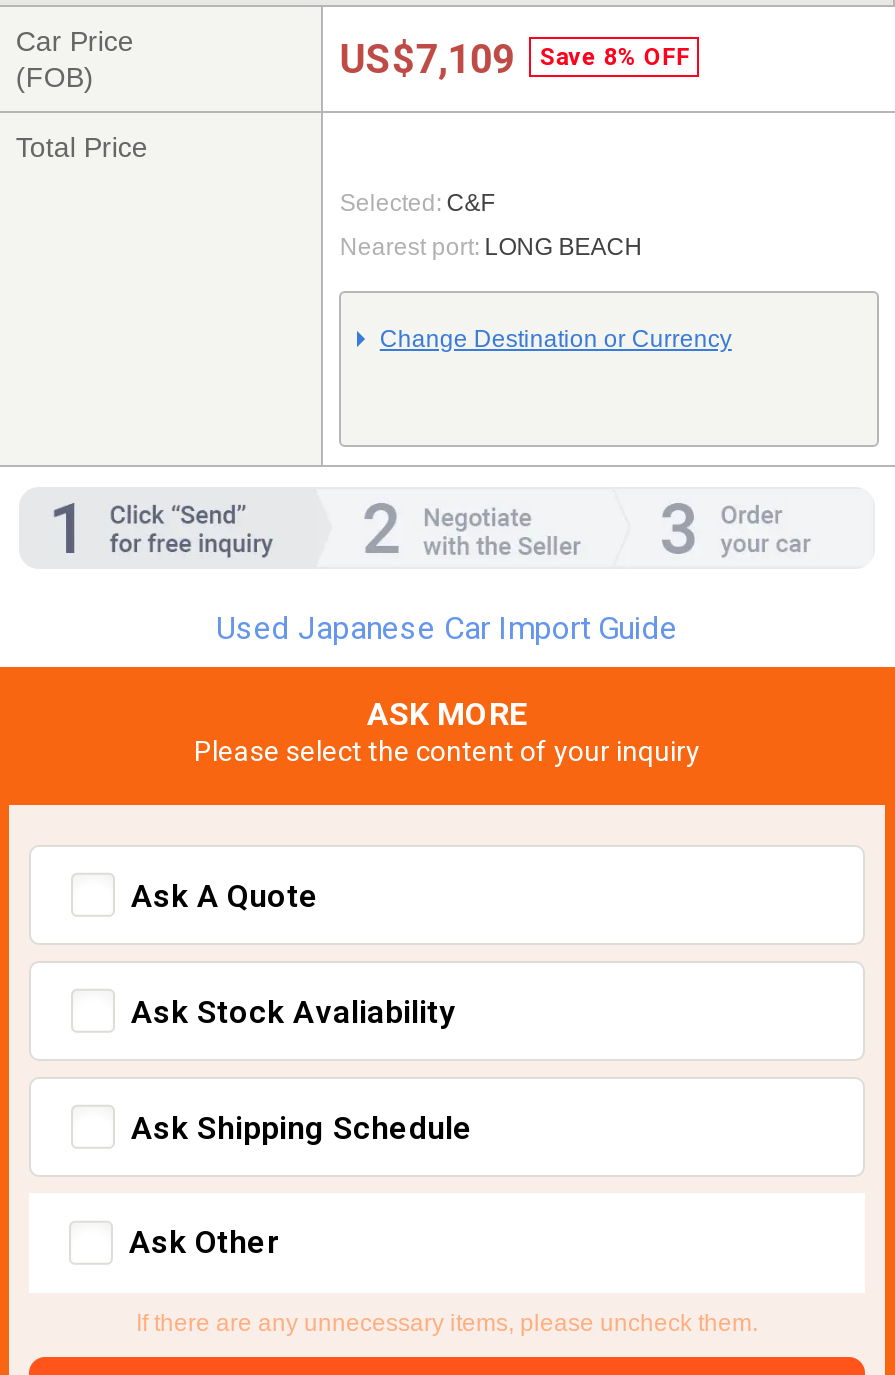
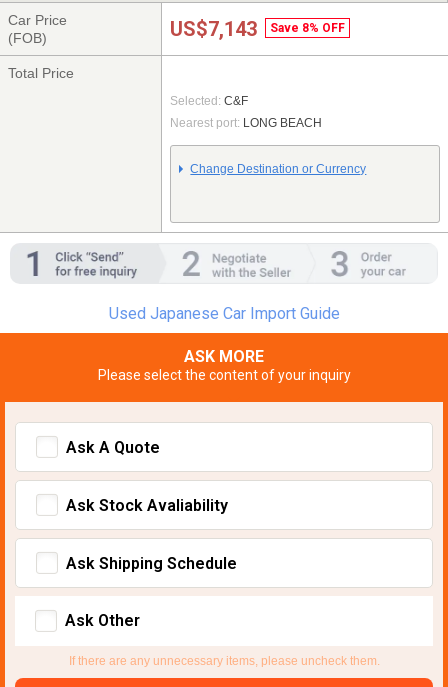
- US$7,109 Save 8% OFF
+ US$7,143 Save 8% OFF
